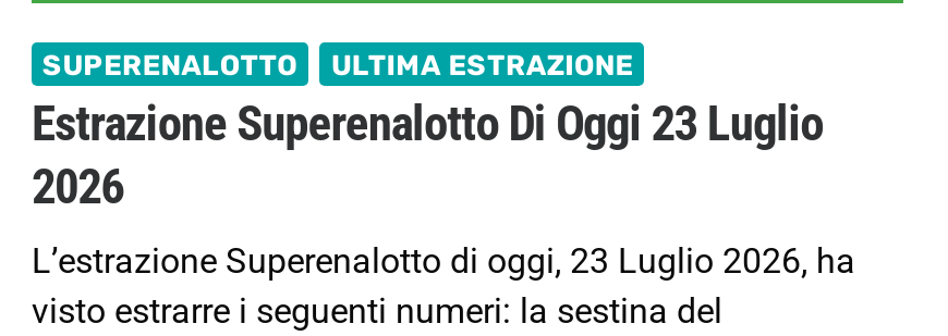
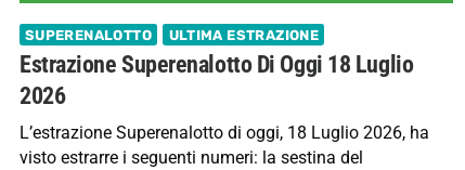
- Estrazione Superenalotto Di Oggi 23 Luglio
+ Estrazione Superenalotto Di Oggi 18 Luglio

- L’estrazione Superenalotto di oggi, 23 Luglio 2026, ha
+ L’estrazione Superenalotto di oggi, 18 Luglio 2026, ha
